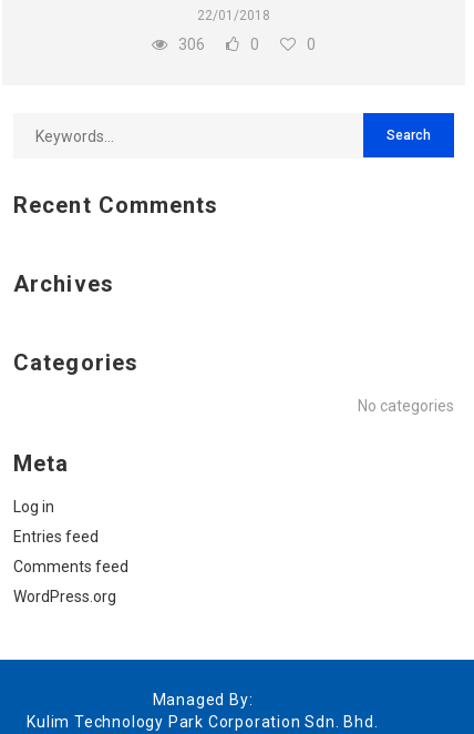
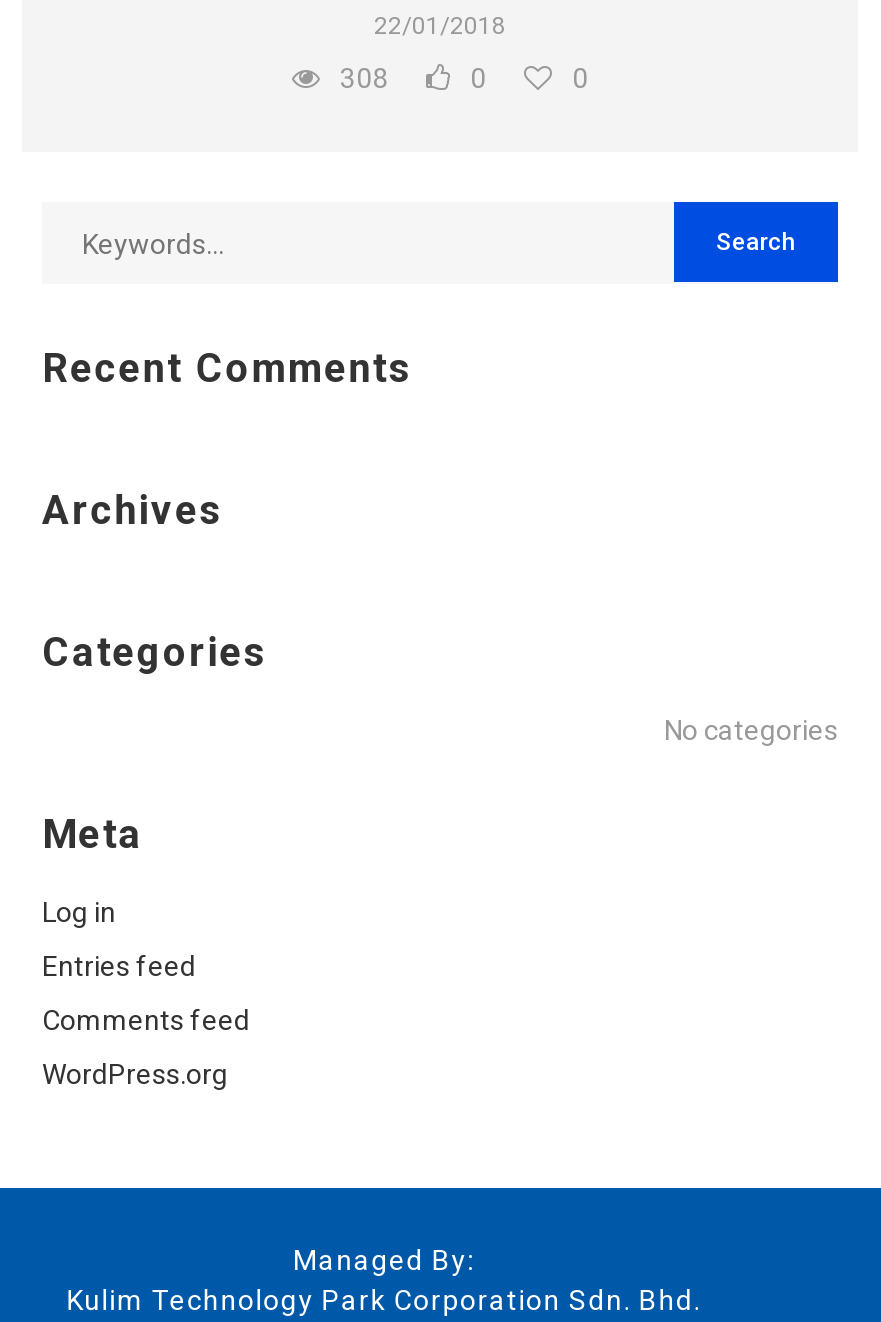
- 306
+ 308
